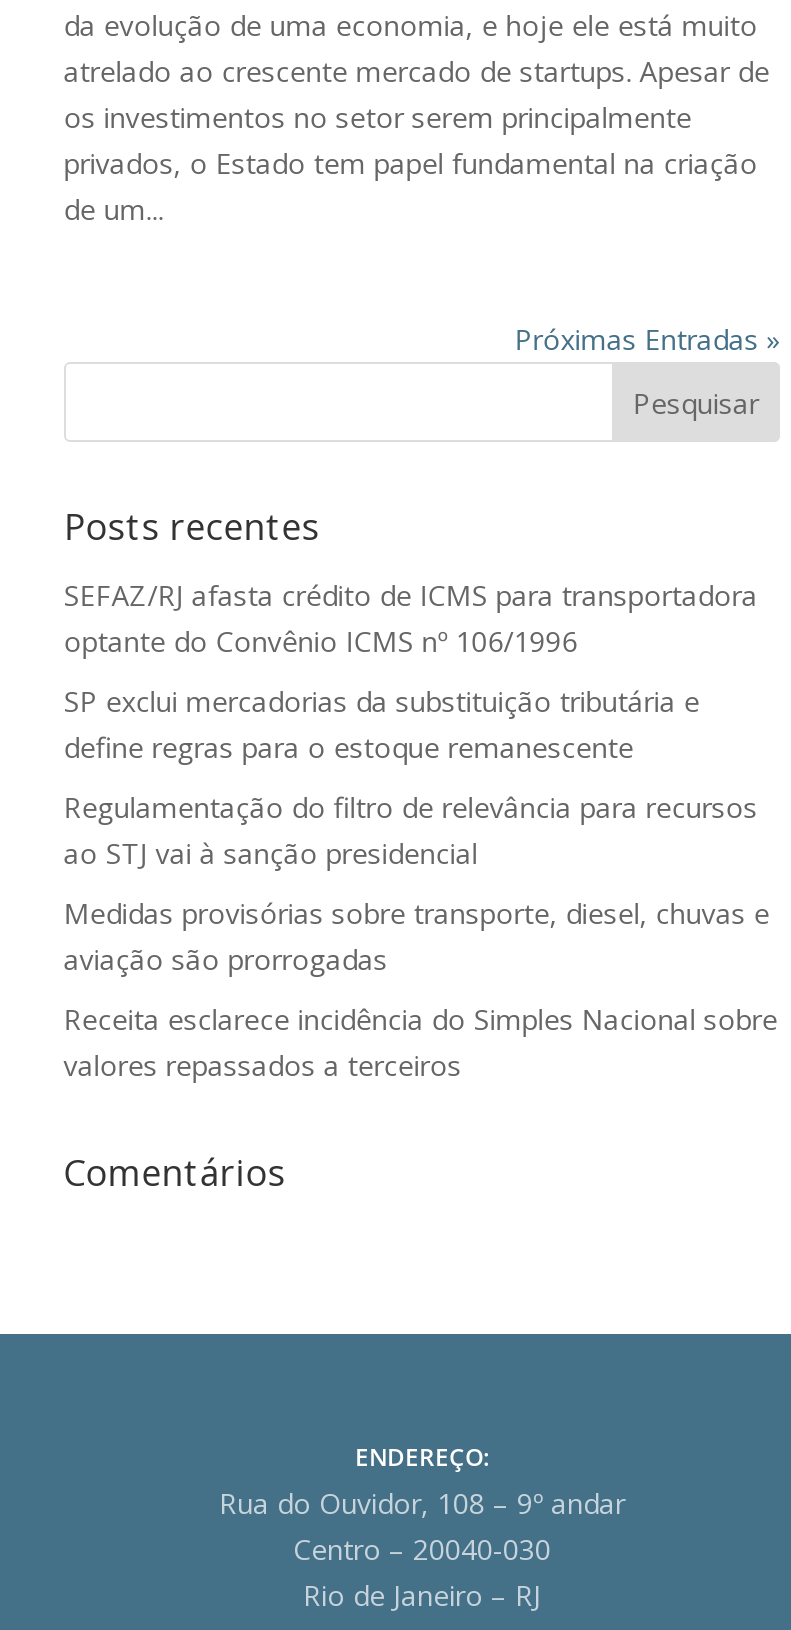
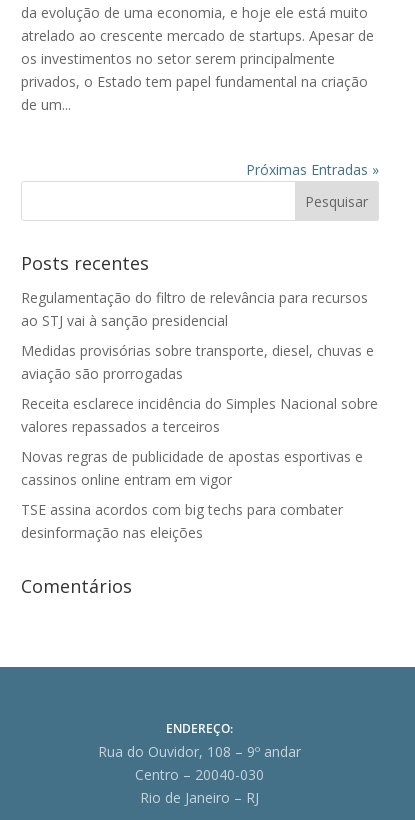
- SEFAZ/RJ afasta crédito de ICMS para transportadora
- optante do Convênio ICMS nº 106/1996
- SP exclui mercadorias da substituição tributária e
- define regras para o estoque remanescente

moved up: Regulamentação do filtro de relevância para recursos | ao STJ vai à sanção presidencial | Medidas provisórias sobre transporte, diesel, chuvas e | aviação são prorrogadas | Receita esclarece incidência do Simples Nacional sobre | valores repassados a terceiros

+ Novas regras de publicidade de apostas esportivas e
+ cassinos online entram em vigor
+ TSE assina acordos com big techs para combater
+ desinformação nas eleições
